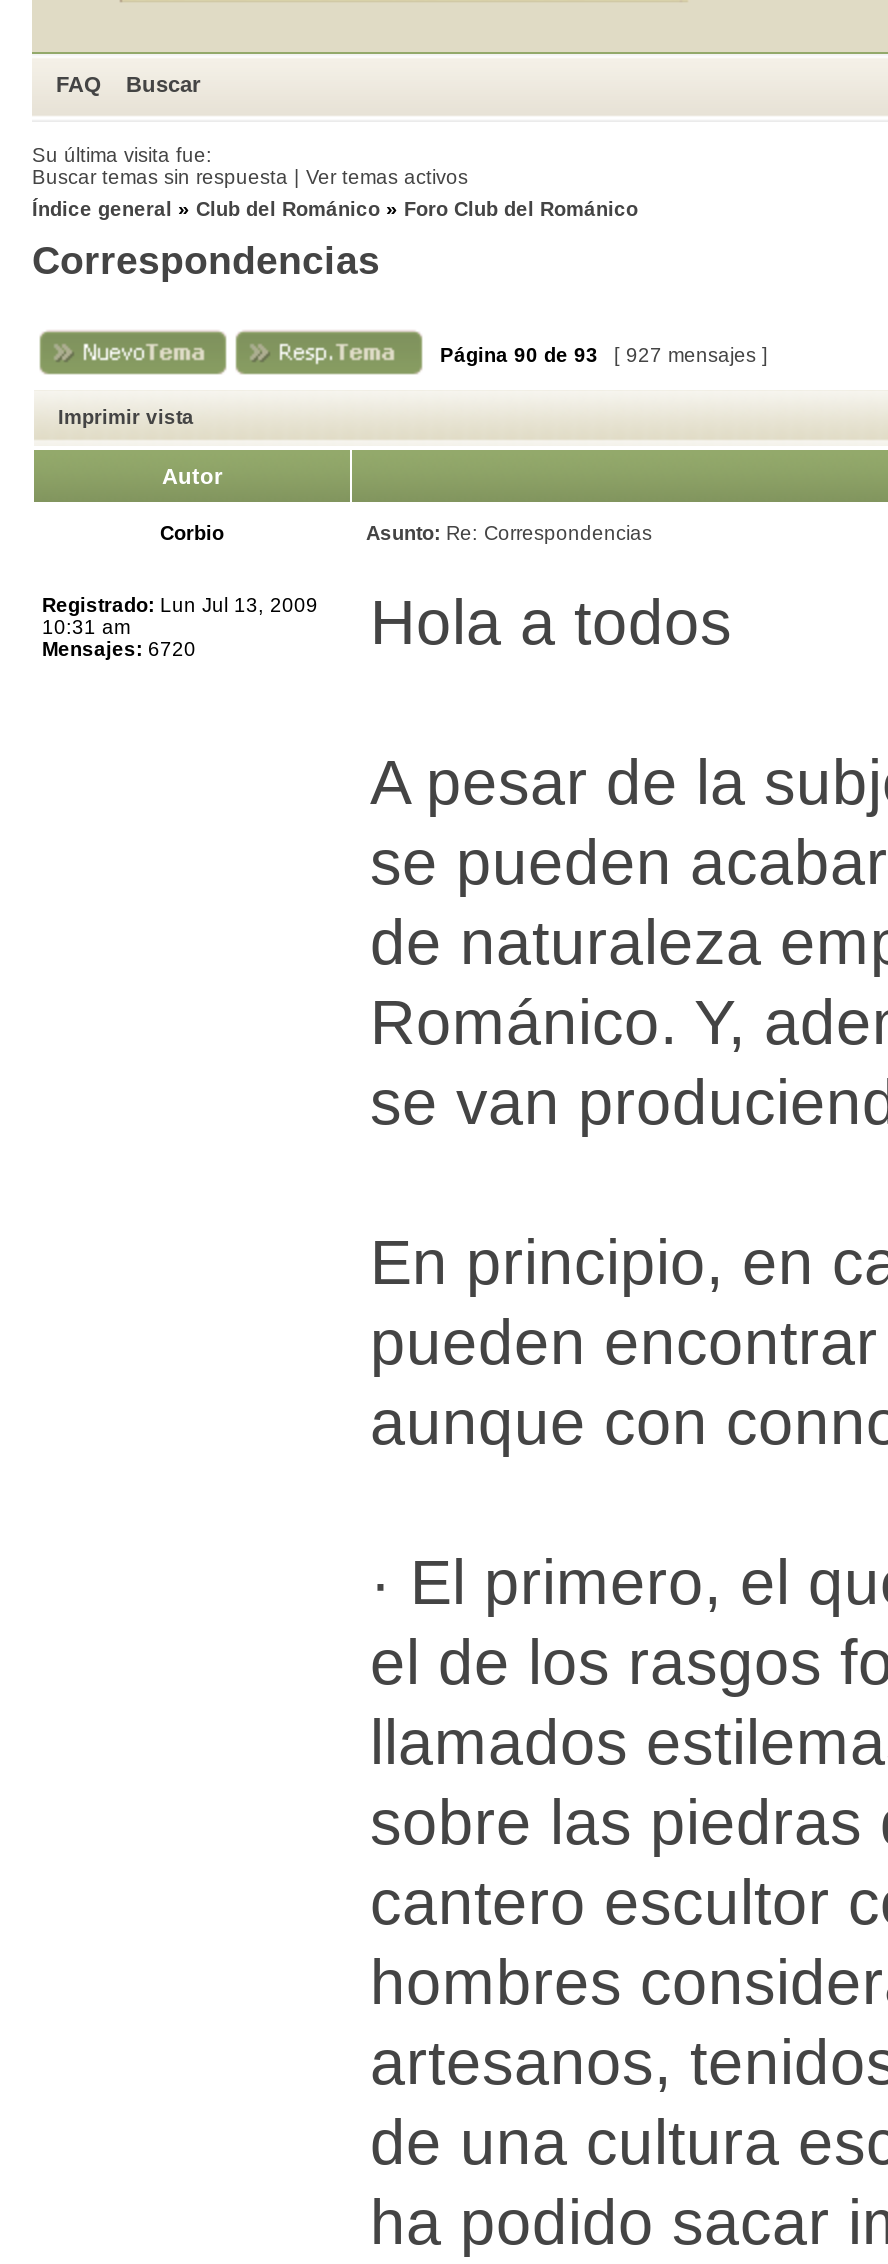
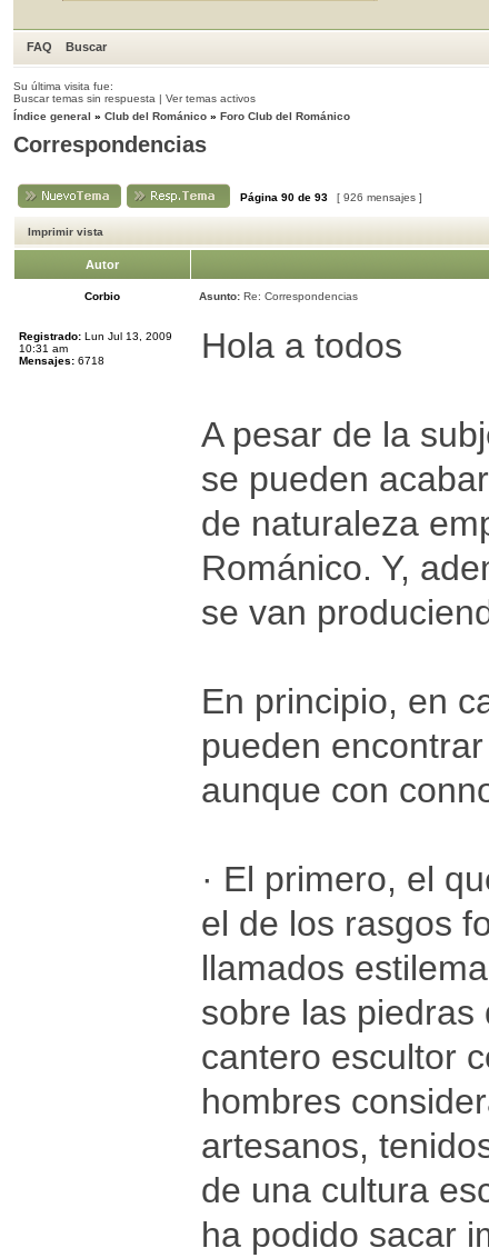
- Página 90 de 93 [ 927 mensajes ]
+ Página 90 de 93 [ 926 mensajes ]

- Mensajes: 6720
+ Mensajes: 6718
